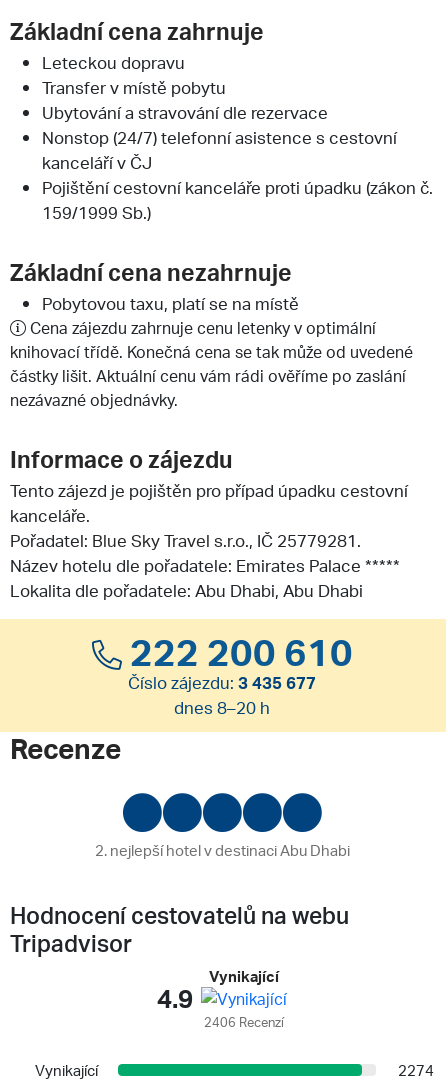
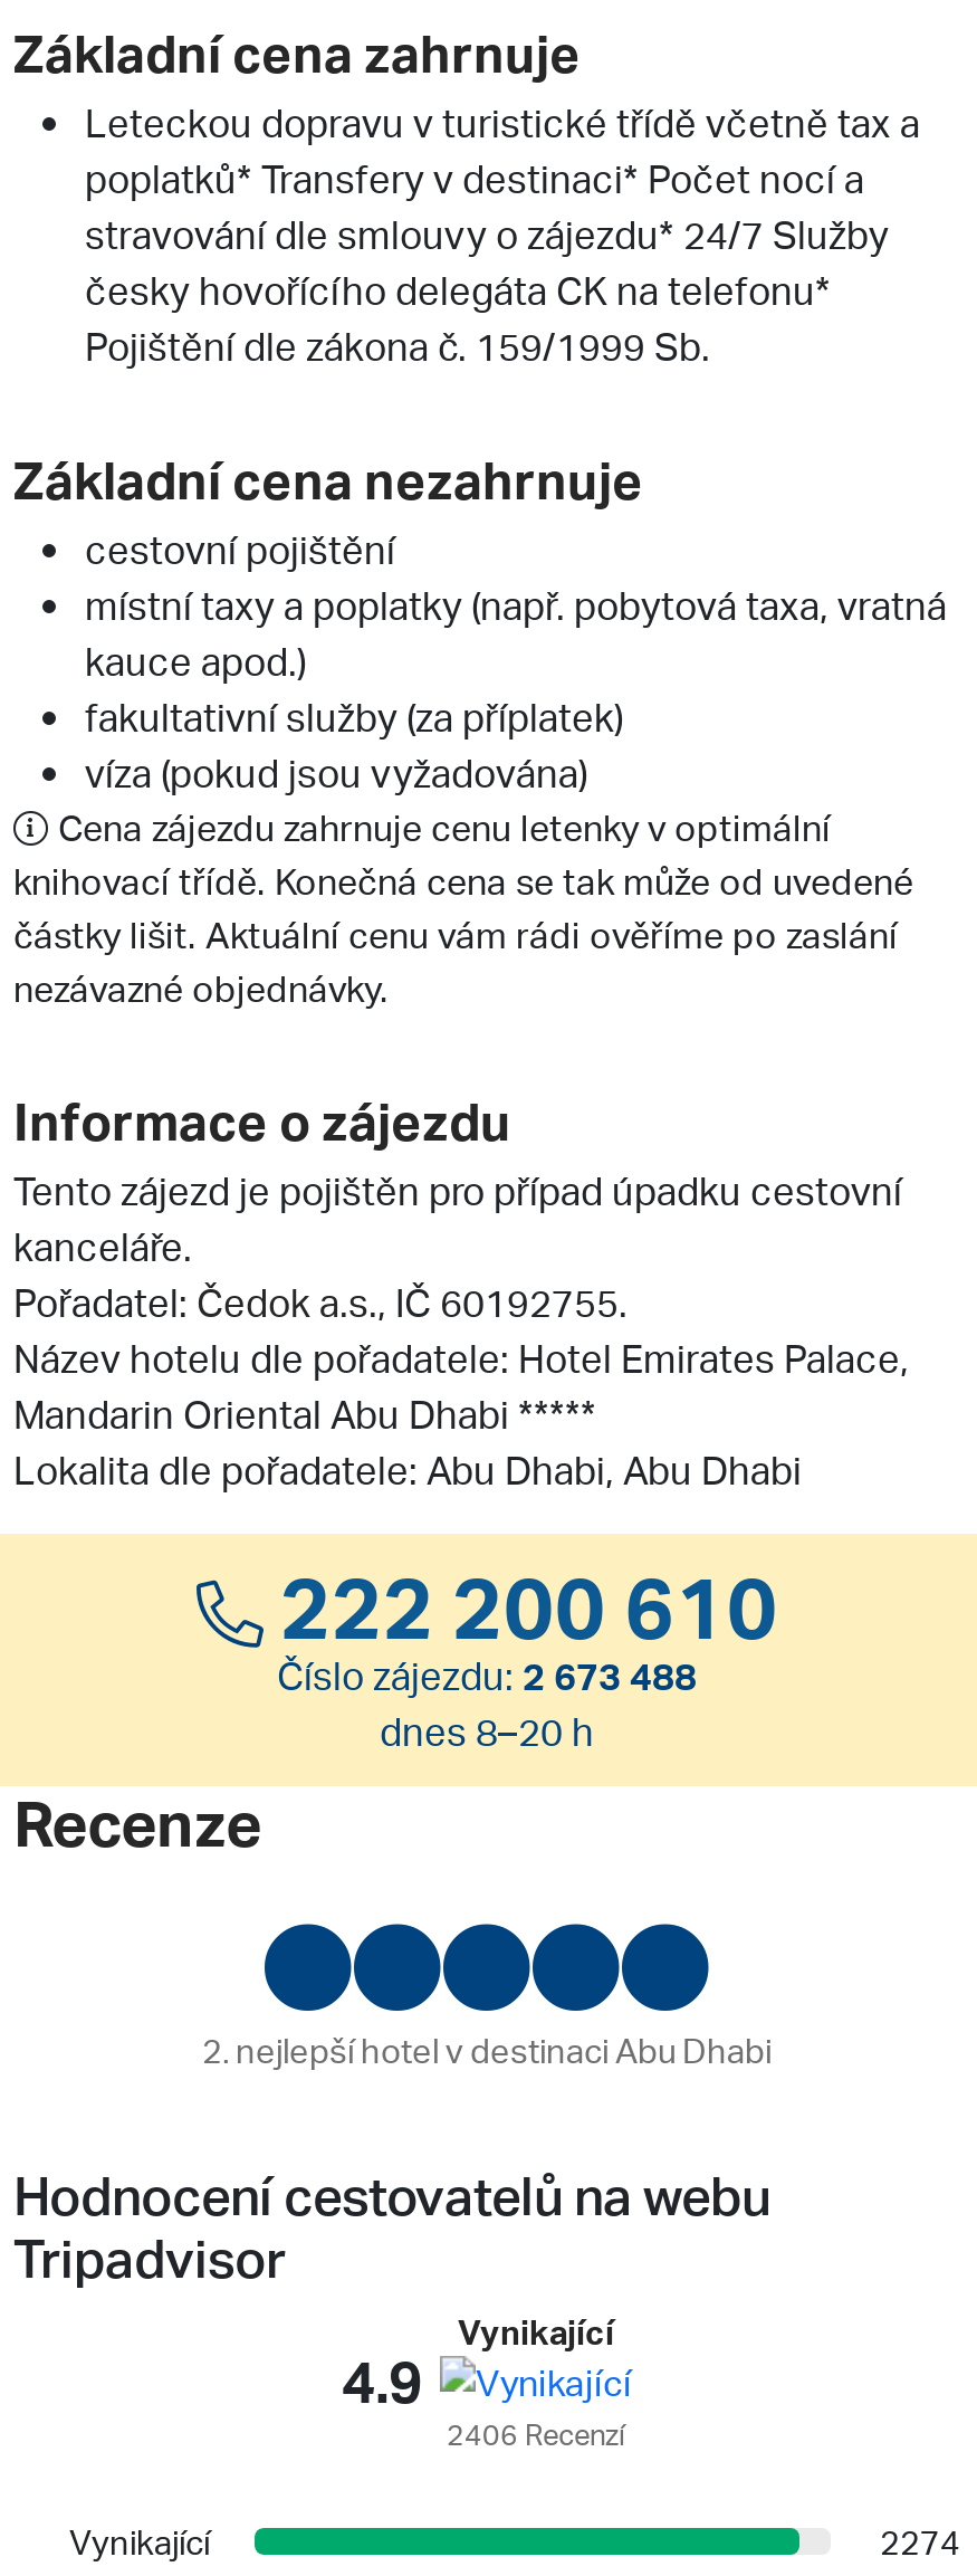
- Leteckou dopravu
- Transfer v místě pobytu
- Ubytování a stravování dle rezervace
- Nonstop (24/7) telefonní asistence s cestovní
- kanceláří v ČJ
- Pojištění cestovní kanceláře proti úpadku (zákon č.
- 159/1999 Sb.)
+ Leteckou dopravu v turistické třídě včetně tax a
+ poplatků* Transfery v destinaci* Počet nocí a
+ stravování dle smlouvy o zájezdu* 24/7 Služby
+ česky hovořícího delegáta CK na telefonu*
+ Pojištění dle zákona č. 159/1999 Sb.

moved up: Základní cena nezahrnuje

- Pobytovou taxu, platí se na místě
+ cestovní pojištění
+ místní taxy a poplatky (např. pobytová taxa, vratná
+ kauce apod.)
+ fakultativní služby (za příplatek)
+ víza (pokud jsou vyžadována)

- Pořadatel: Blue Sky Travel s.r.o., IČ 25779281.
- Název hotelu dle pořadatele: Emirates Palace *****
+ Pořadatel: Čedok a.s., IČ 60192755.
+ Název hotelu dle pořadatele: Hotel Emirates Palace,
+ Mandarin Oriental Abu Dhabi *****

- Číslo zájezdu: 3 435 677
+ Číslo zájezdu: 2 673 488
